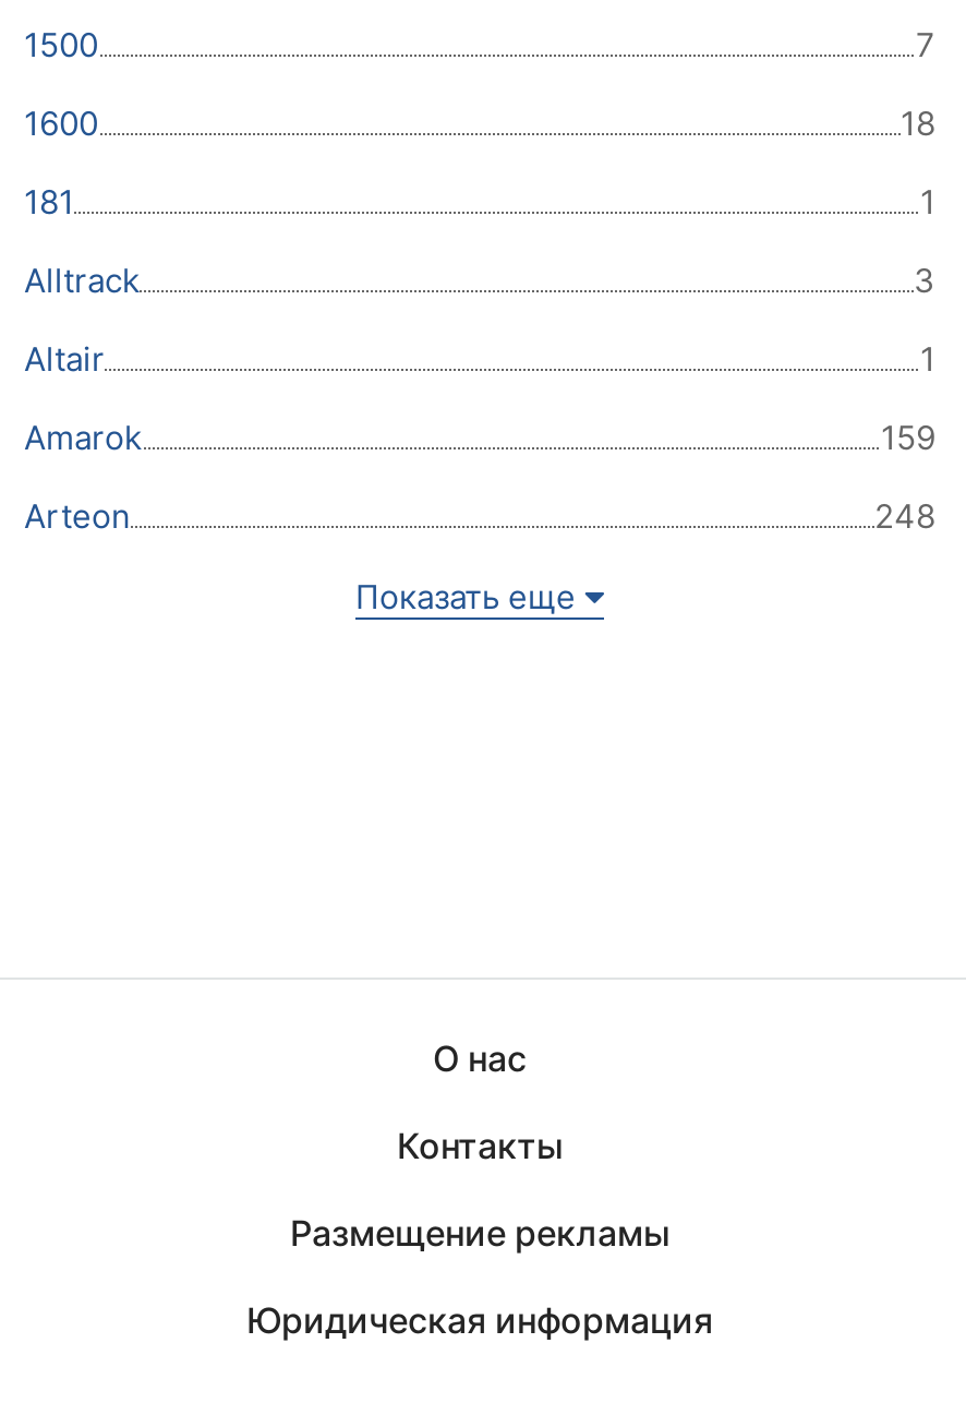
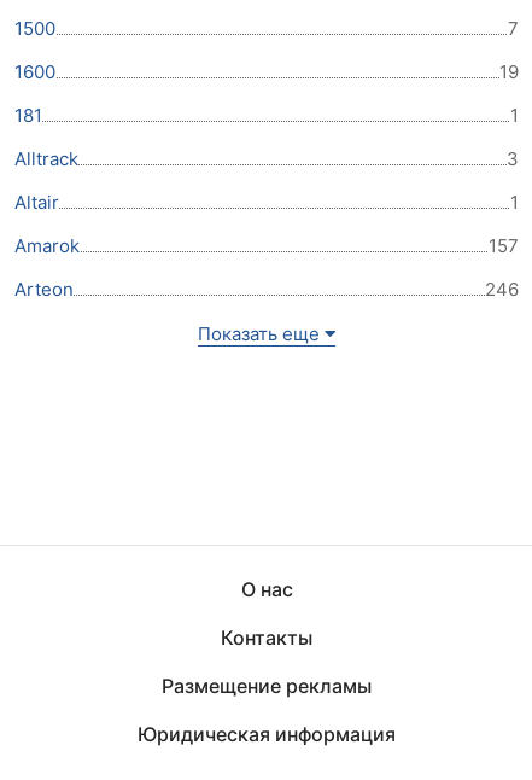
- 18
+ 19

- 159
+ 157

- 248
+ 246
